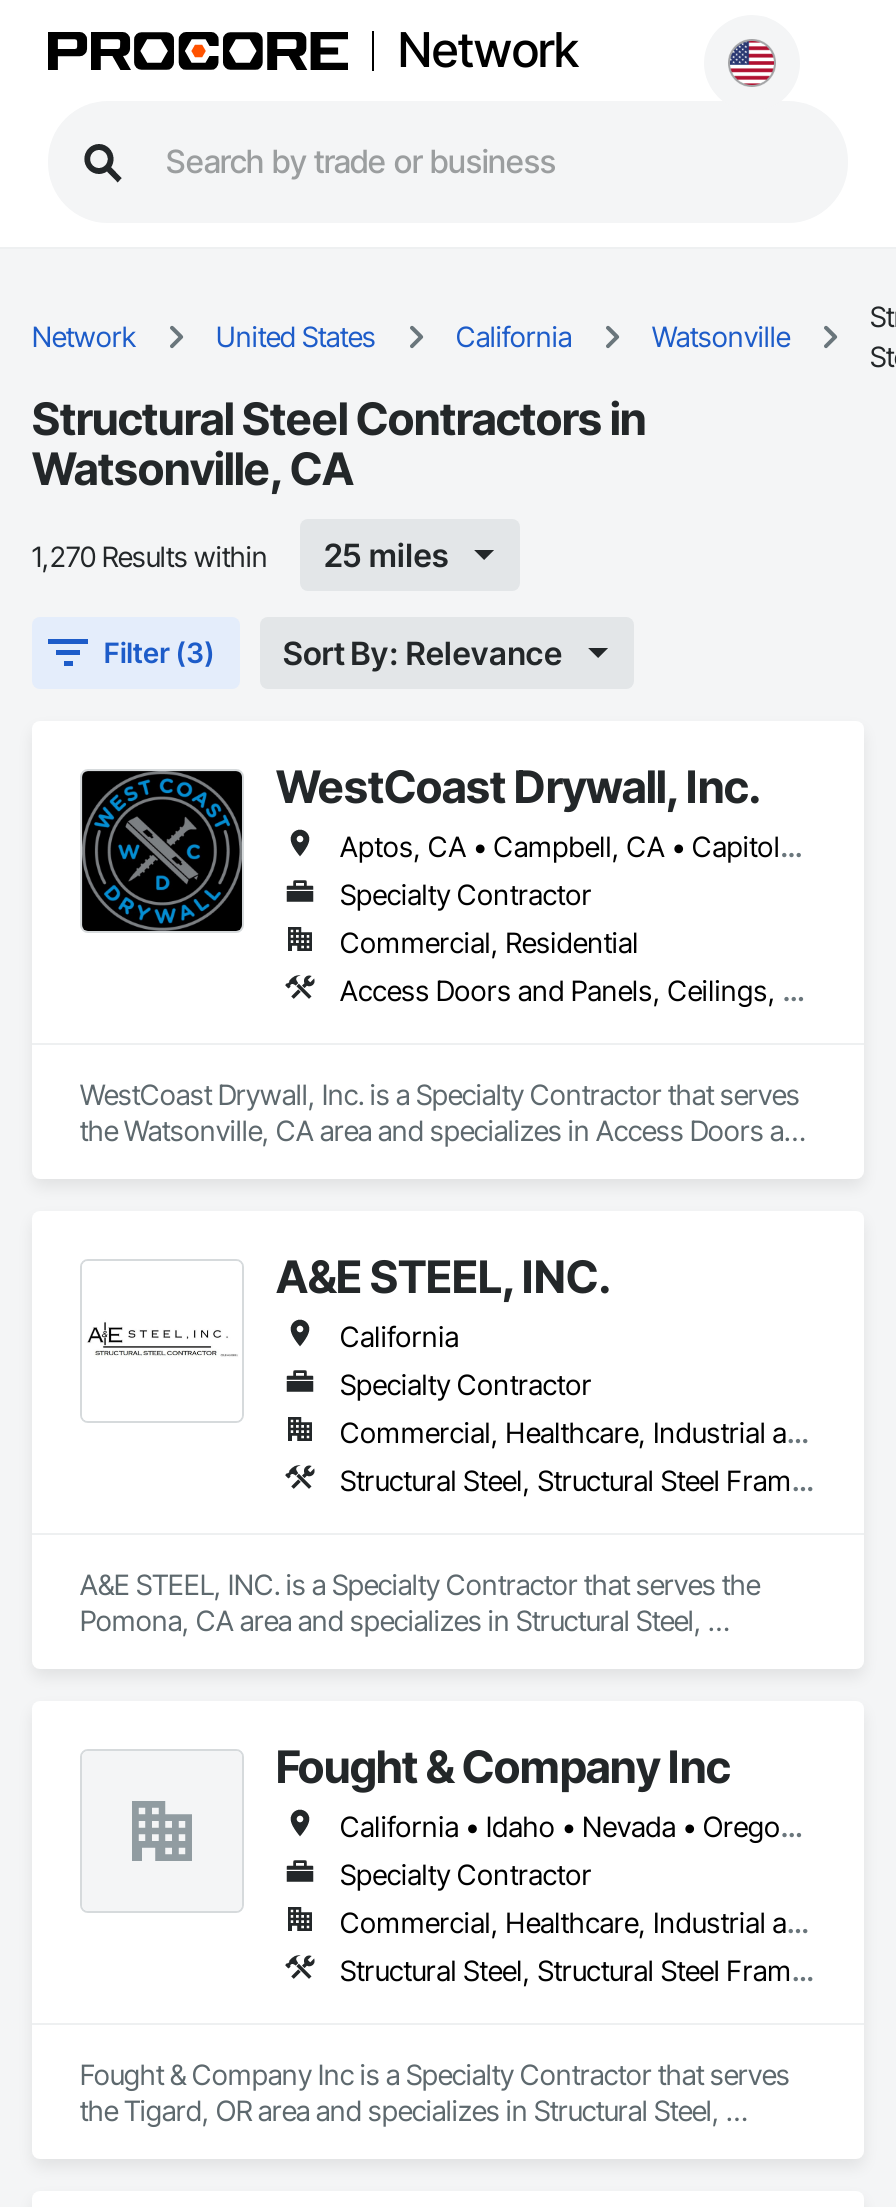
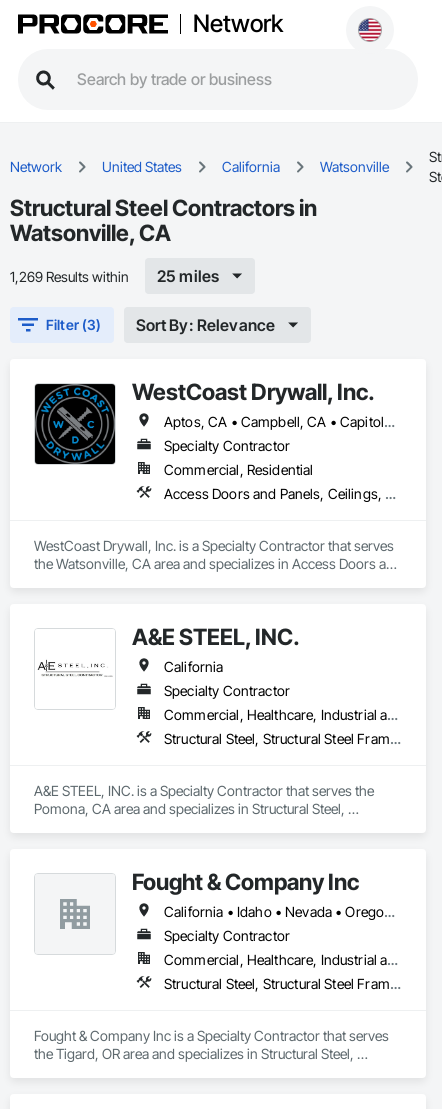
- 1,270 Results within
+ 1,269 Results within
